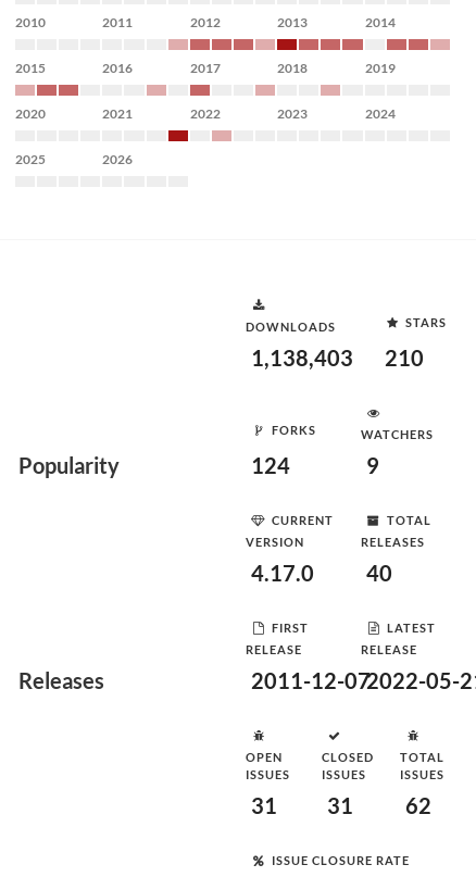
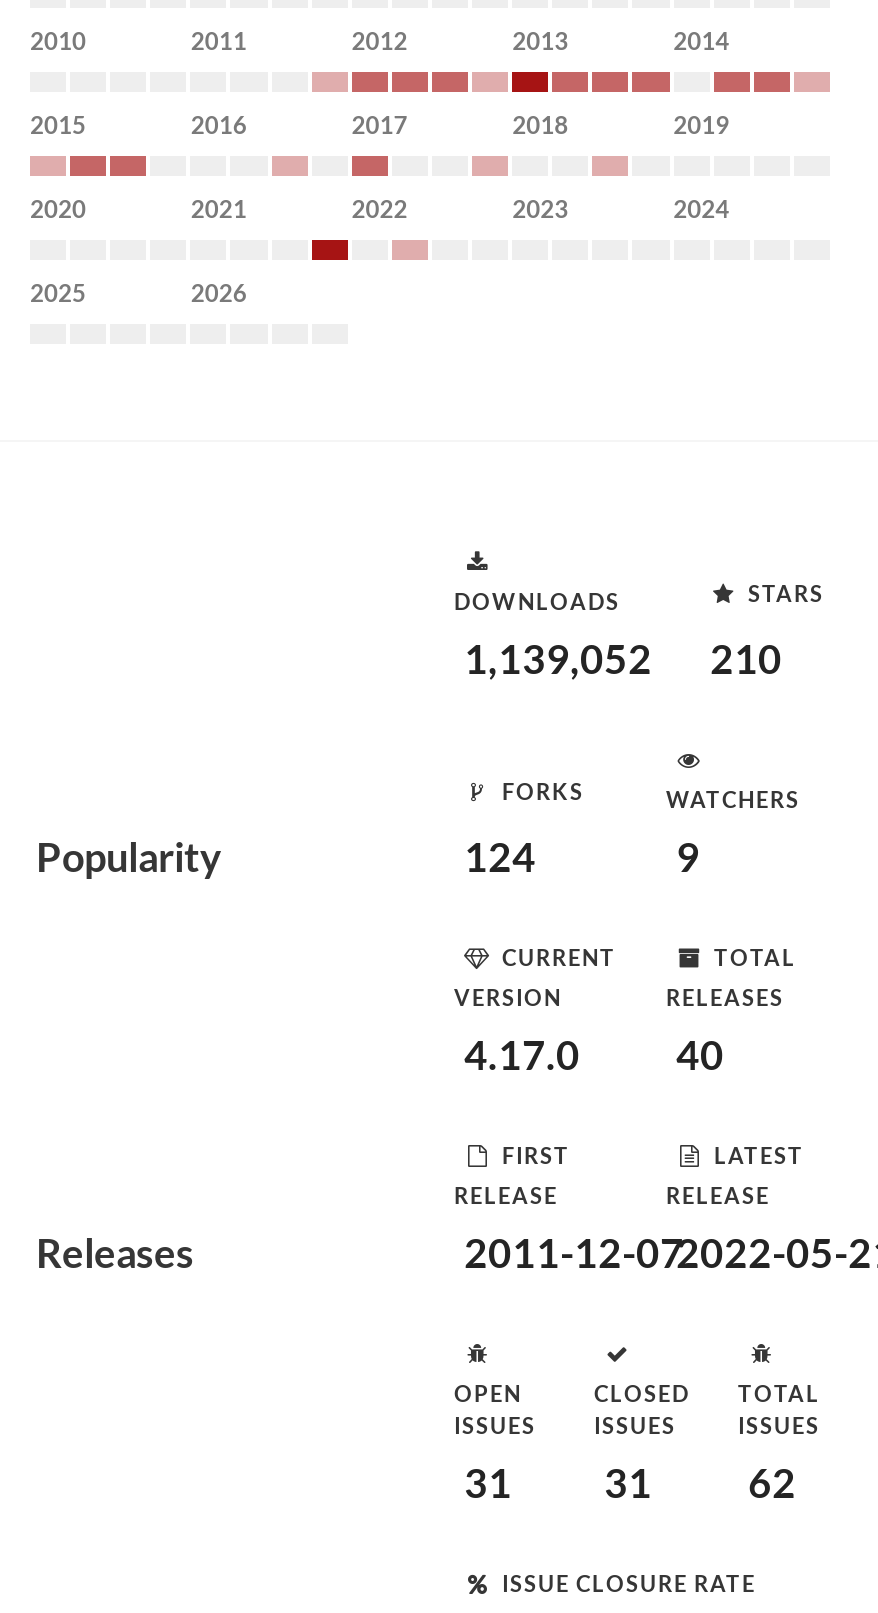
- 1,138,403 210
+ 1,139,052 210
